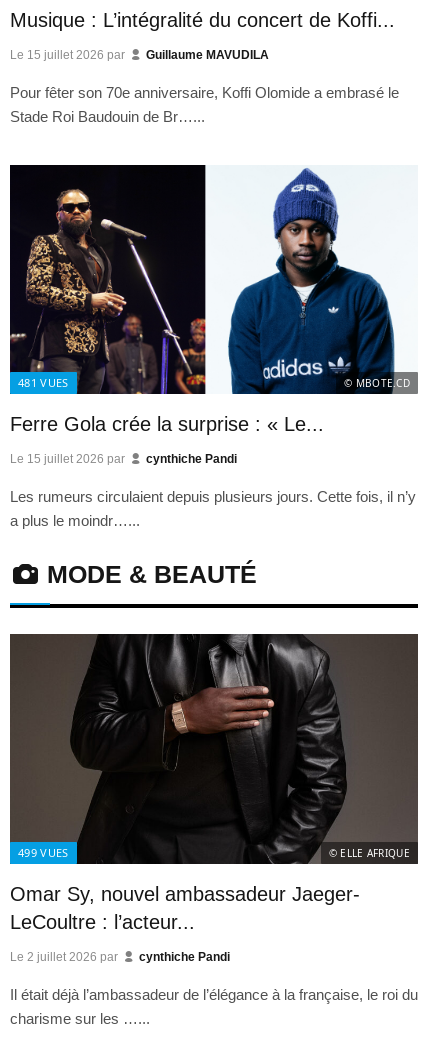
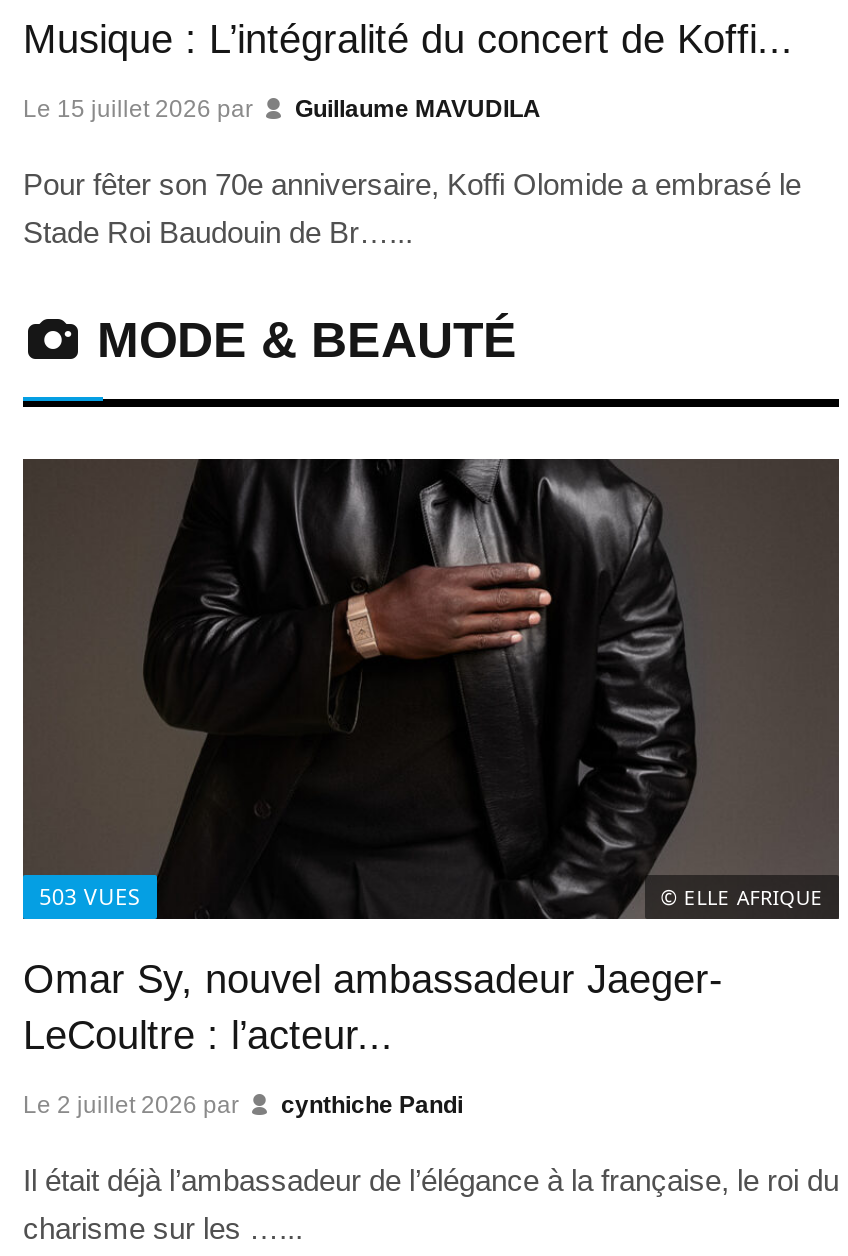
- [image]
- 481 VUES
- © MBOTE.CD
- Ferre Gola crée la surprise : « Le...
- Le 15 juillet 2026 par
- cynthiche Pandi
- Les rumeurs circulaient depuis plusieurs jours. Cette fois, il n’y
- a plus le moindr…...

- [image]

- 499 VUES
+ 503 VUES
